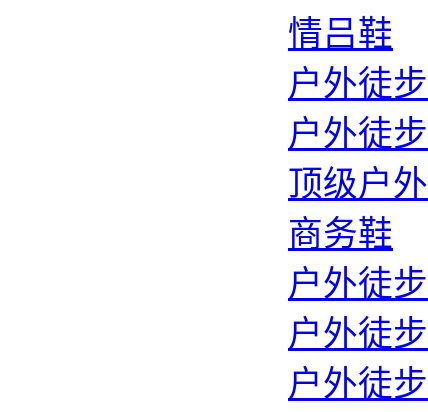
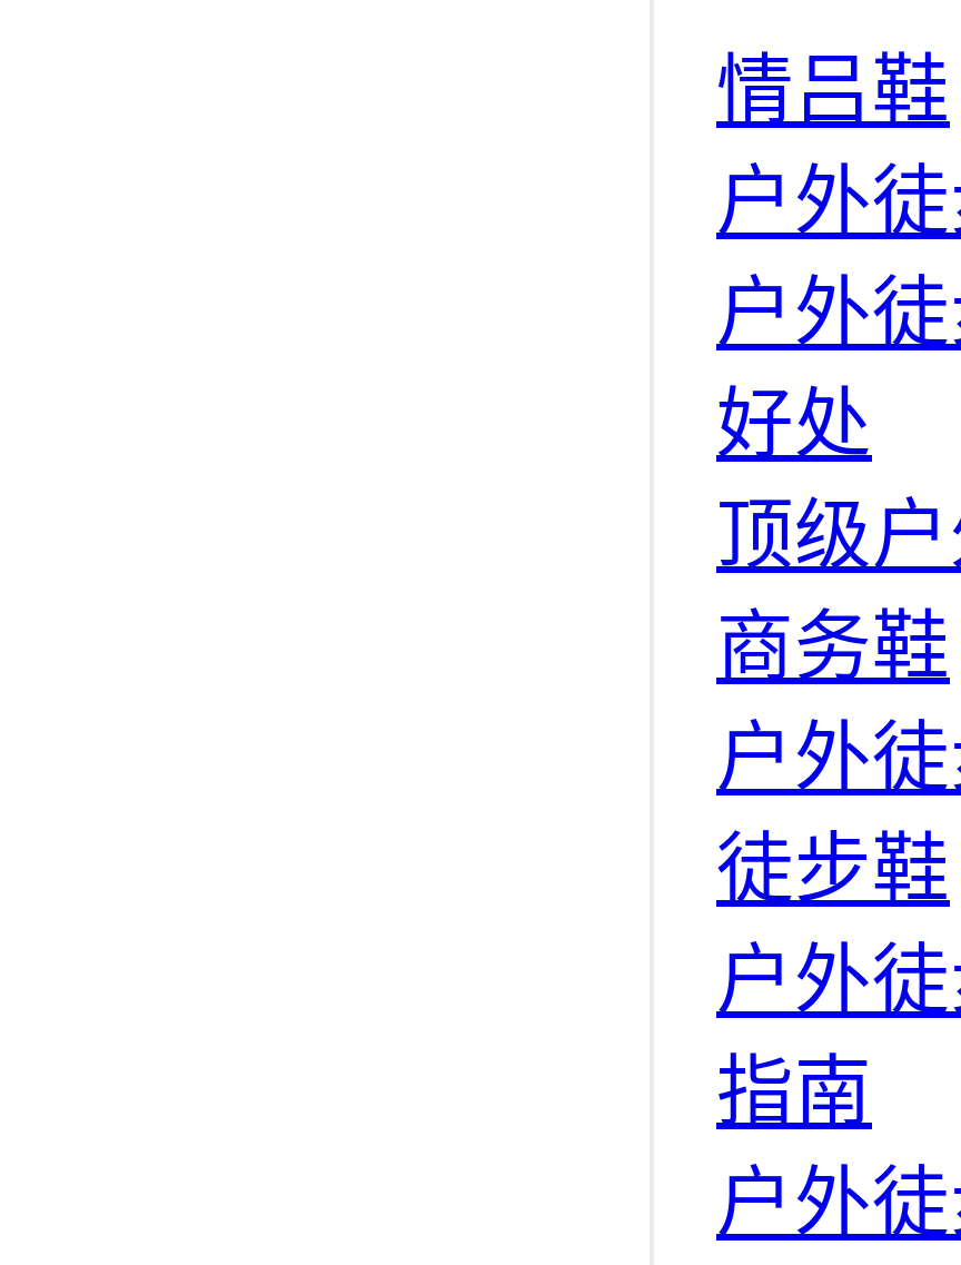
+ 好处

+ 徒步鞋

+ 指南
